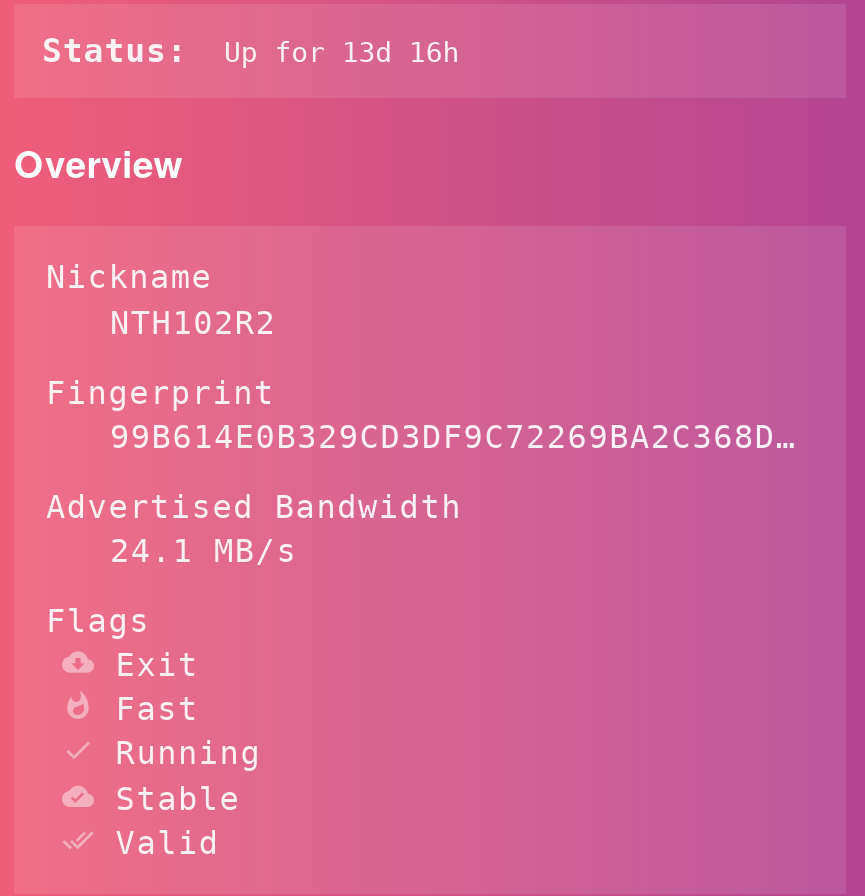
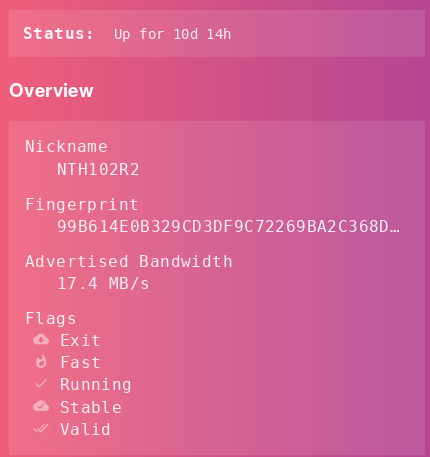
- Status: Up for 13d 16h
+ Status: Up for 10d 14h

- 24.1 MB/s
+ 17.4 MB/s
